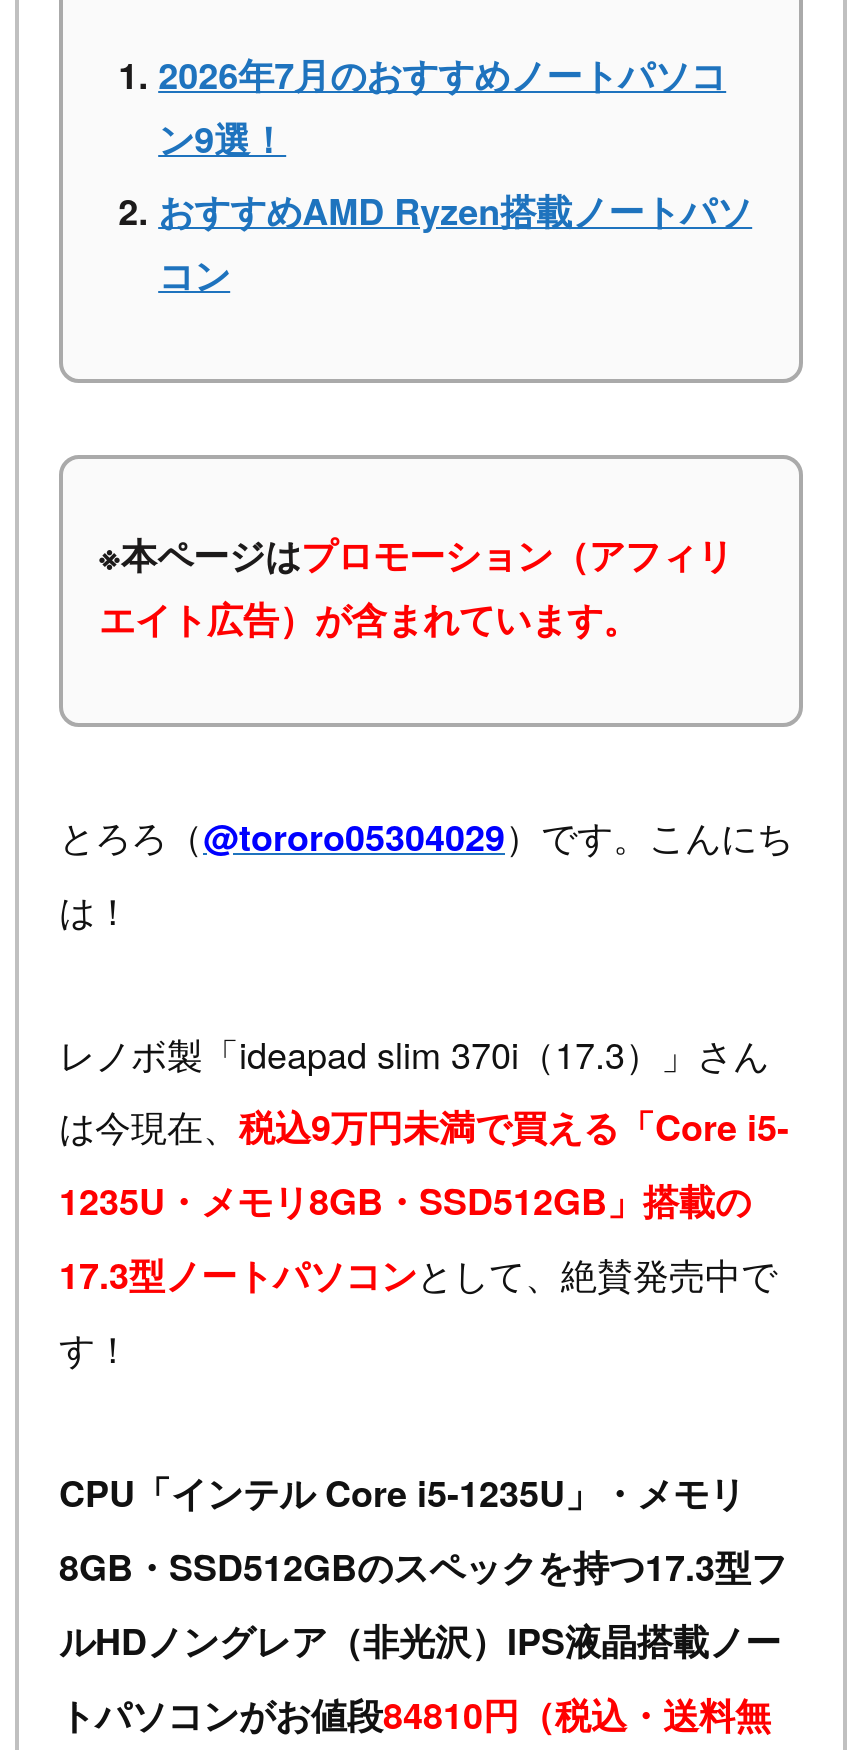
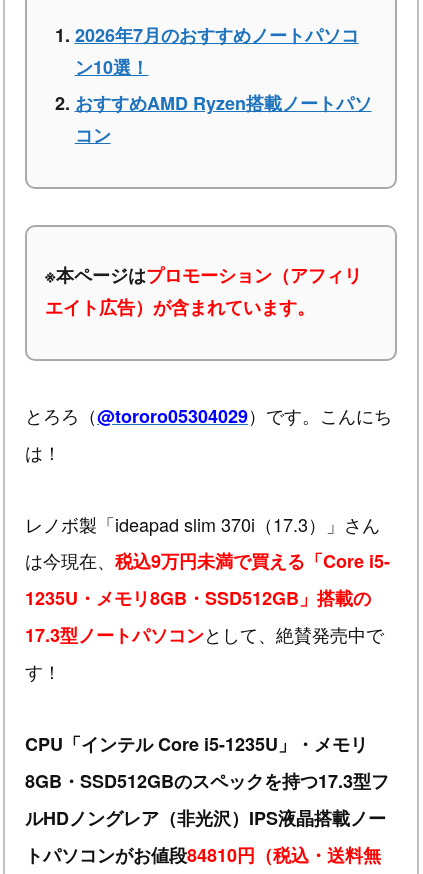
- ン9選！
+ ン10選！
